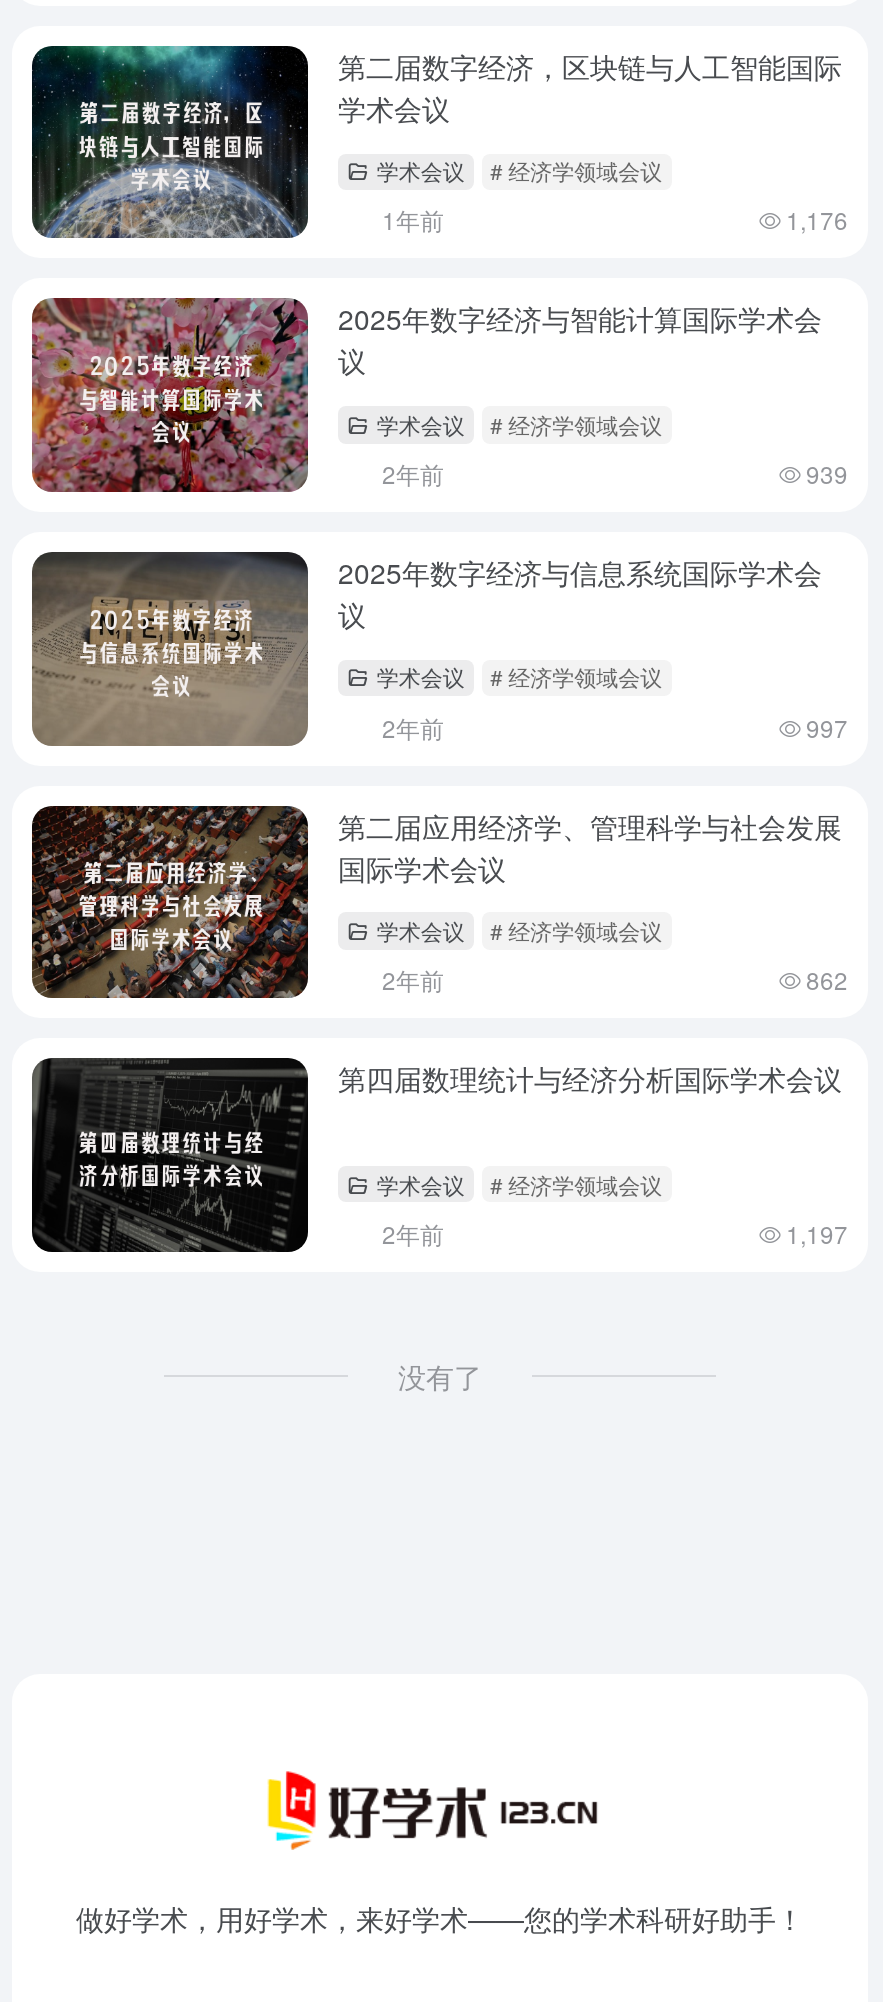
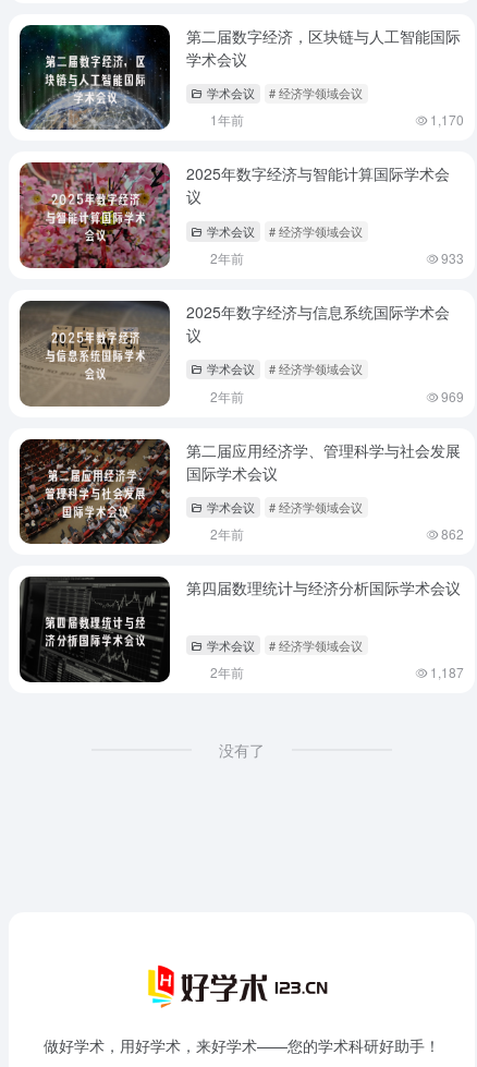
- 1,176
+ 1,170

- 939
+ 933

- 997
+ 969

- 1,197
+ 1,187
